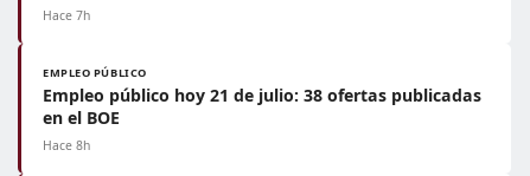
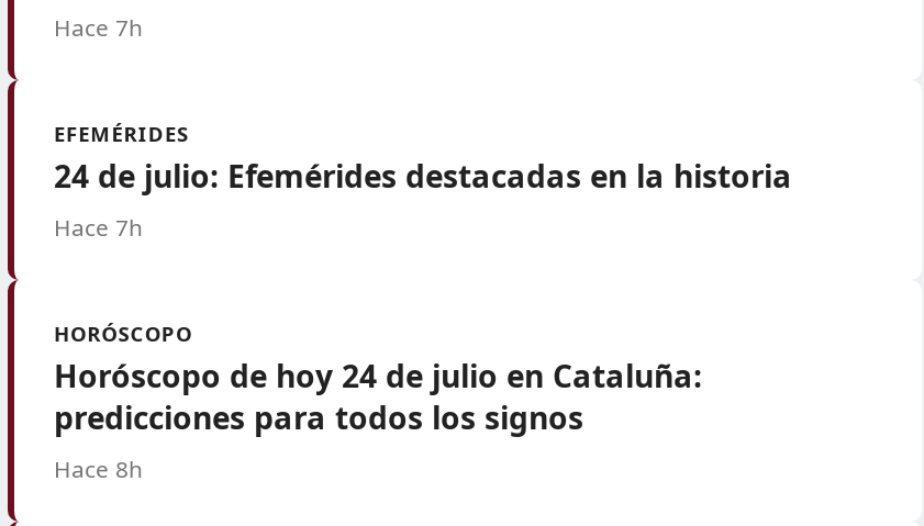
- EMPLEO PÚBLICO
- Empleo público hoy 21 de julio: 38 ofertas publicadas
- en el BOE
+ EFEMÉRIDES
+ 24 de julio: Efemérides destacadas en la historia
+ Hace 7h
+ HORÓSCOPO
+ Horóscopo de hoy 24 de julio en Cataluña:
+ predicciones para todos los signos
